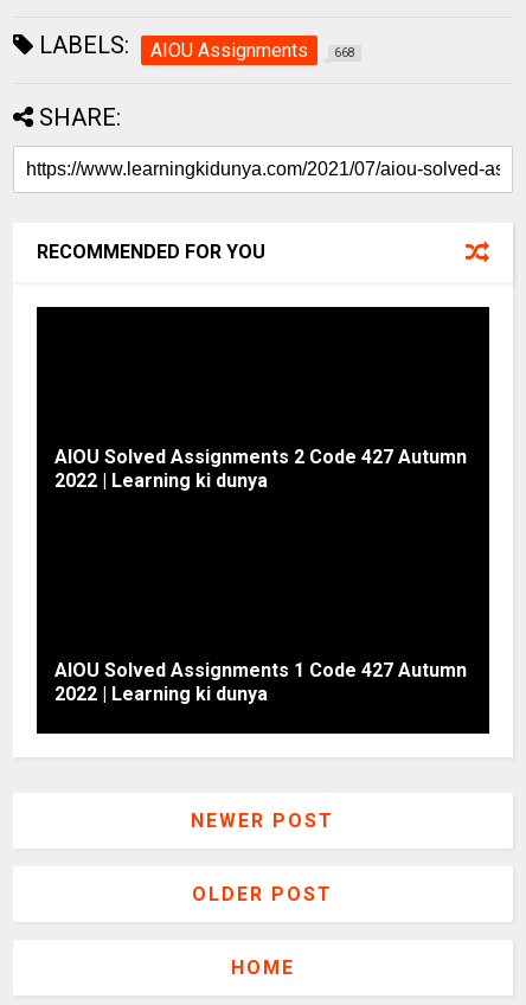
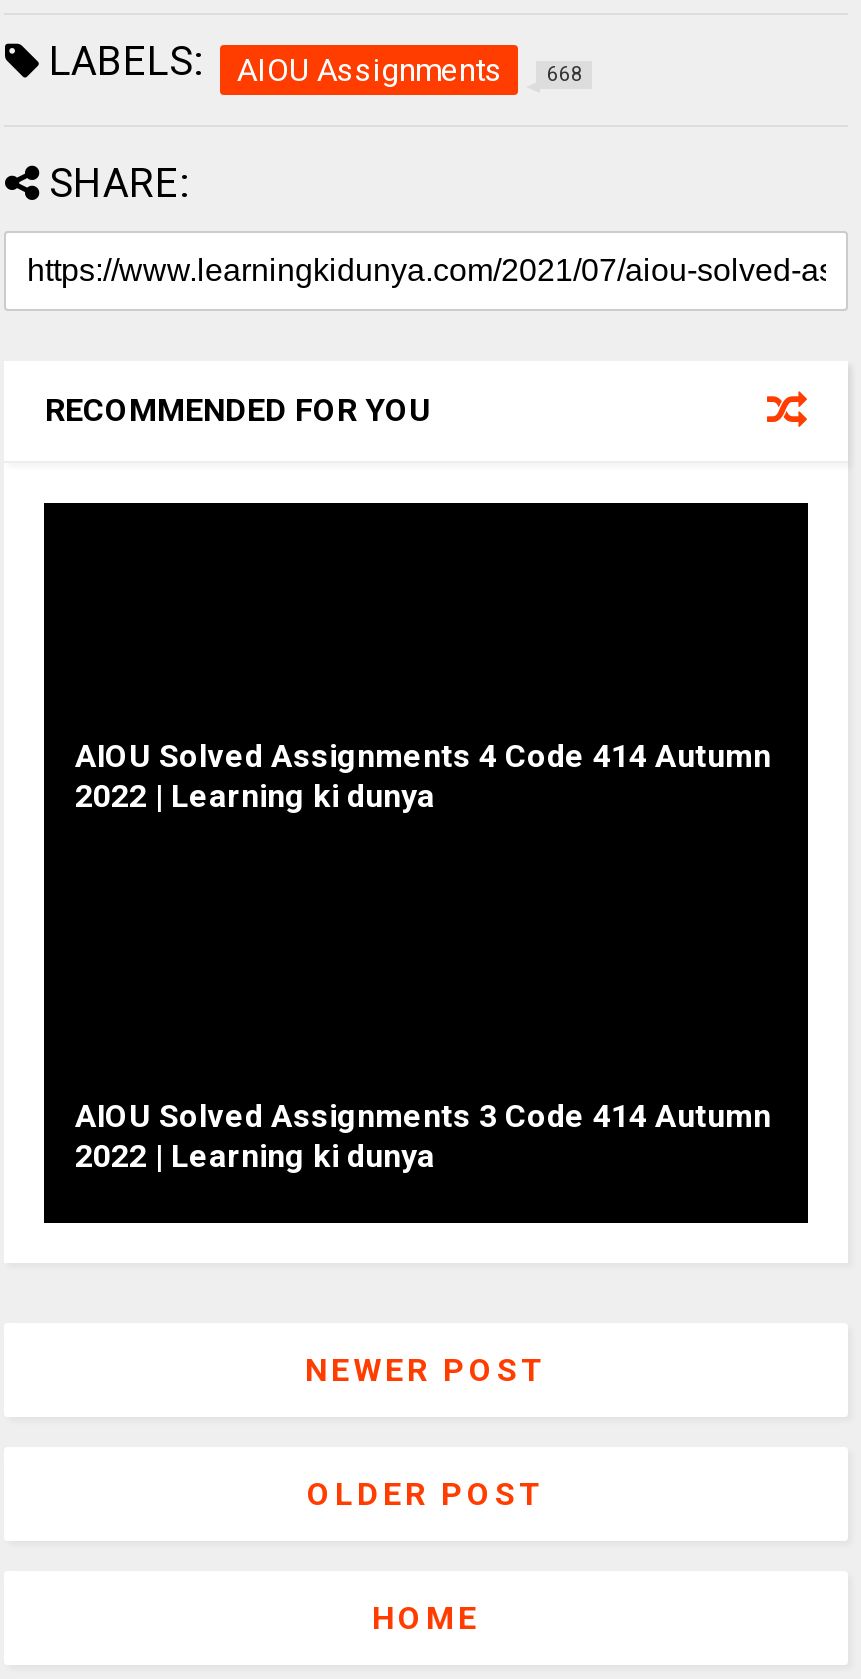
- AIOU Solved Assignments 2 Code 427 Autumn
+ AIOU Solved Assignments 4 Code 414 Autumn

- AIOU Solved Assignments 1 Code 427 Autumn
+ AIOU Solved Assignments 3 Code 414 Autumn
